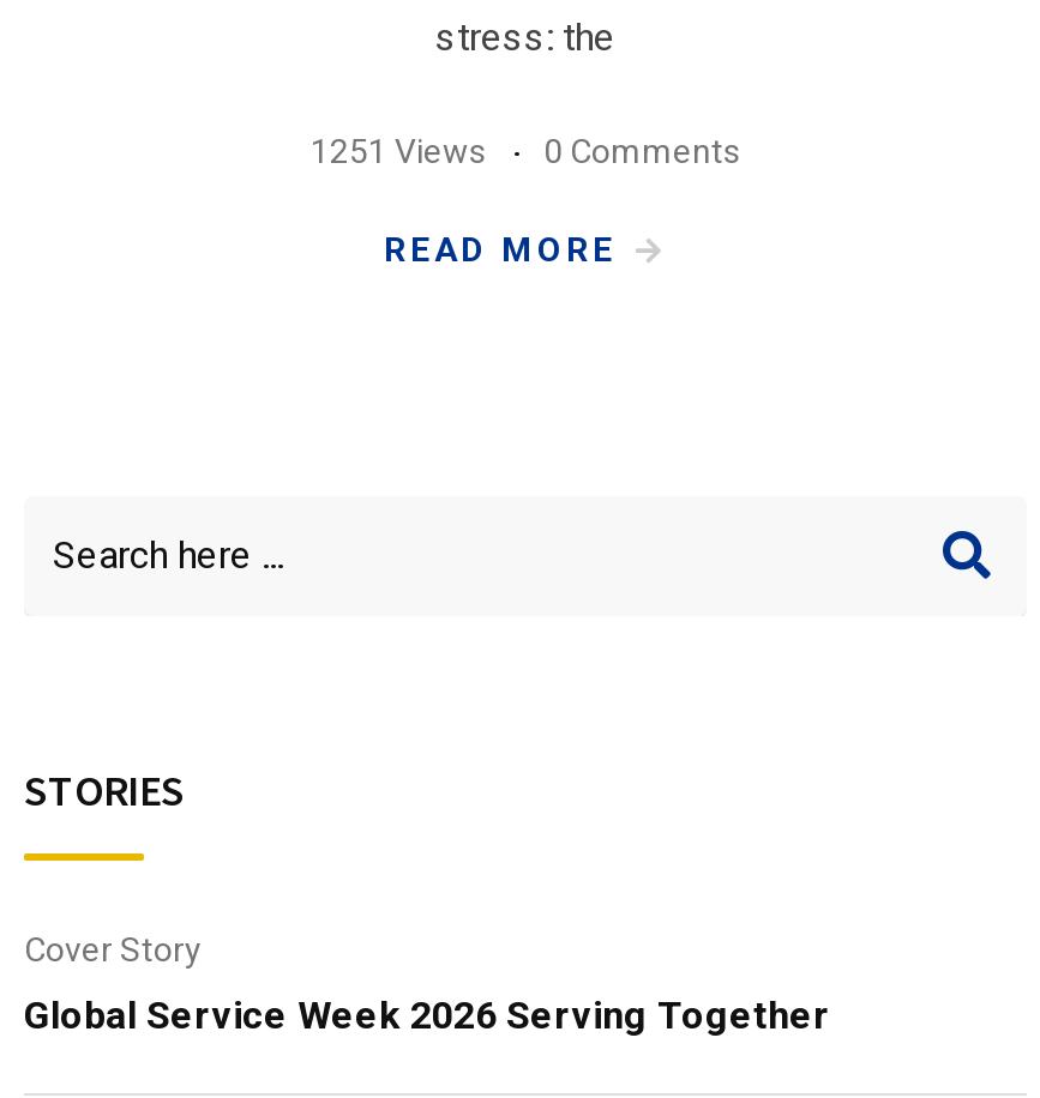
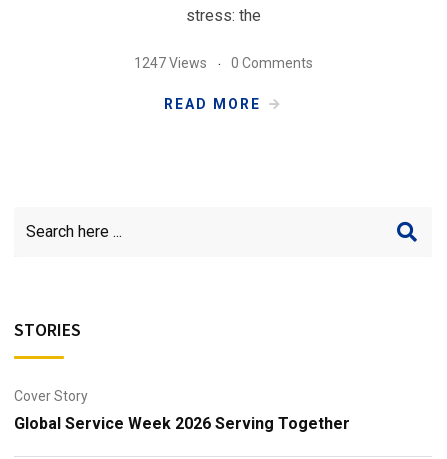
- 1251 Views 0 Comments
+ 1247 Views 0 Comments
